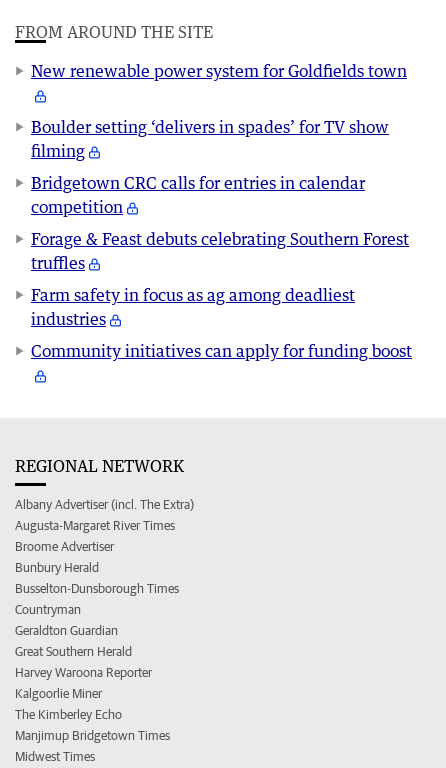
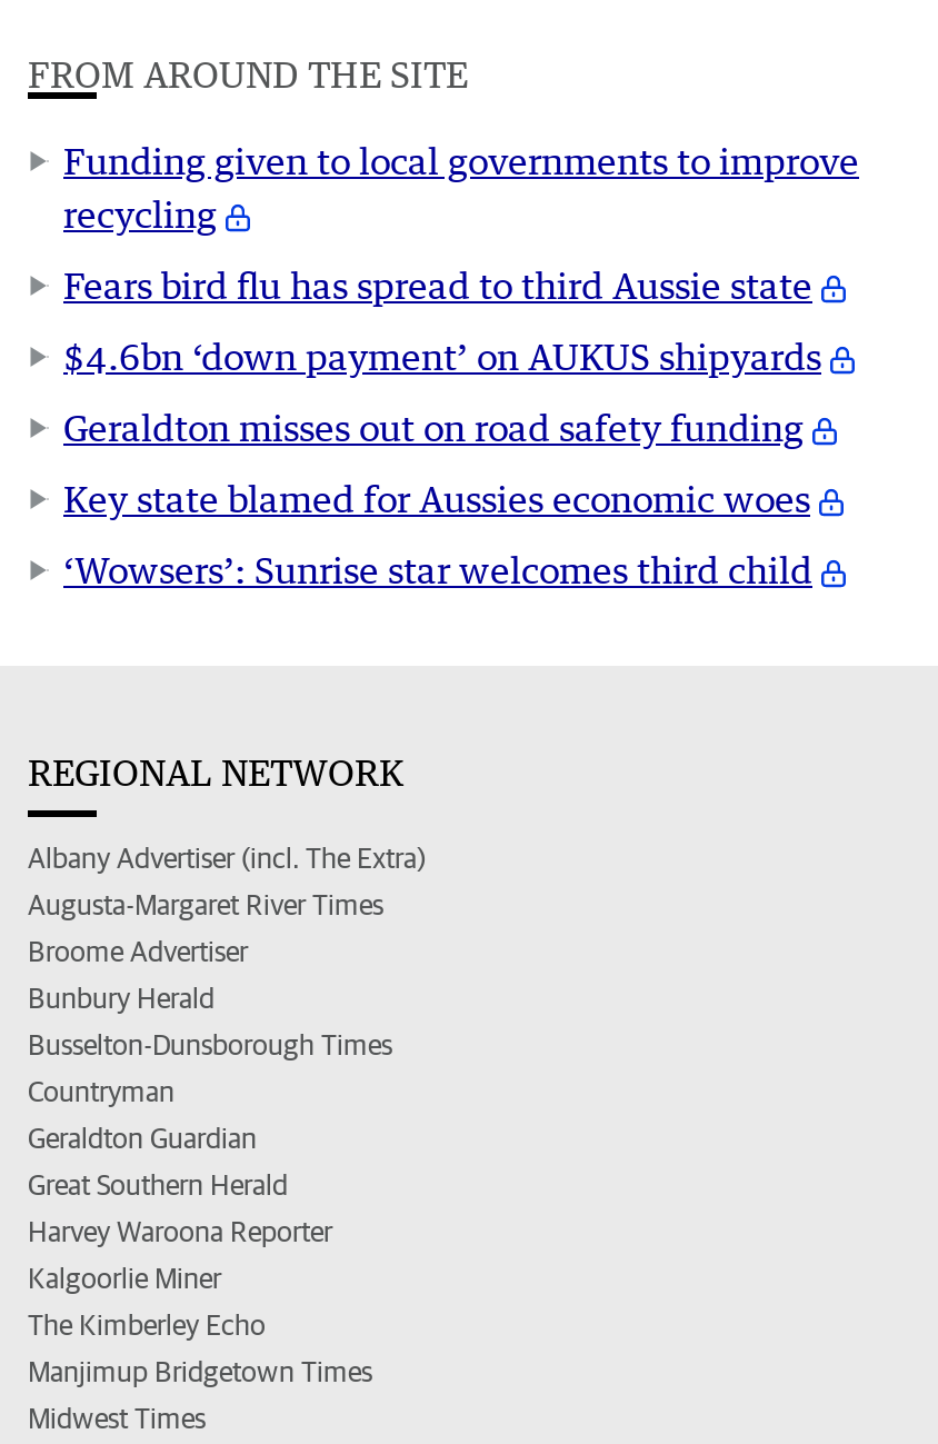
- New renewable power system for Goldfields town
+ Funding given to local governments to improve
+ recycling

- Boulder setting ‘delivers in spades’ for TV show
- filming
+ Fears bird flu has spread to third Aussie state

- Bridgetown CRC calls for entries in calendar
- competition
+ $4.6bn ‘down payment’ on AUKUS shipyards

- Forage & Feast debuts celebrating Southern Forest
- truffles
+ Geraldton misses out on road safety funding

- Farm safety in focus as ag among deadliest
- industries
+ Key state blamed for Aussies economic woes

- Community initiatives can apply for funding boost
+ ‘Wowsers’: Sunrise star welcomes third child
